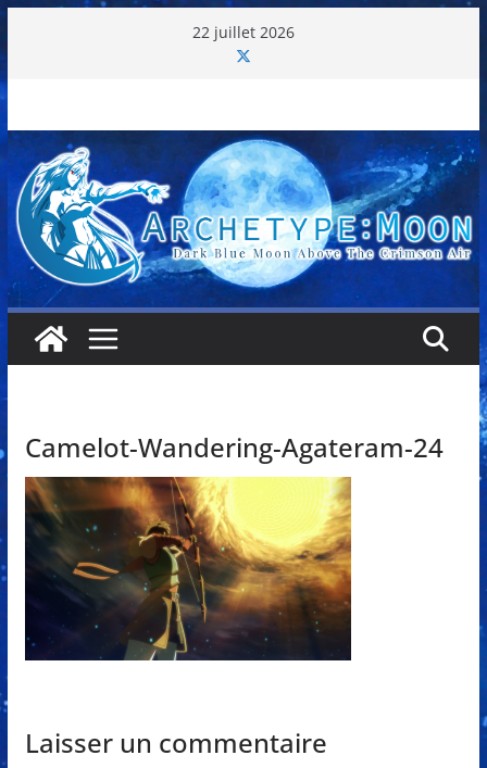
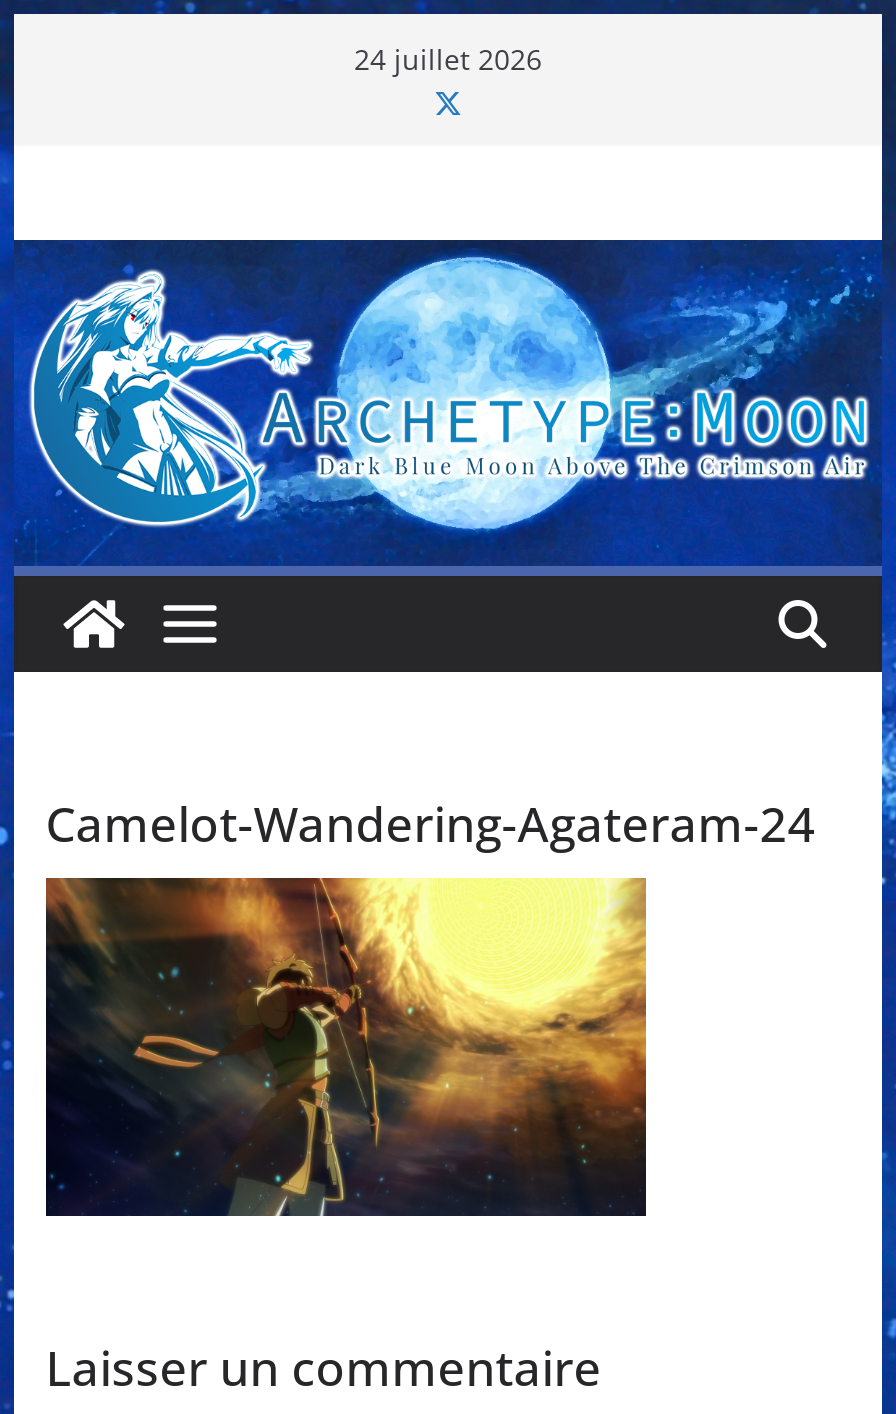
- 22 juillet 2026
+ 24 juillet 2026
